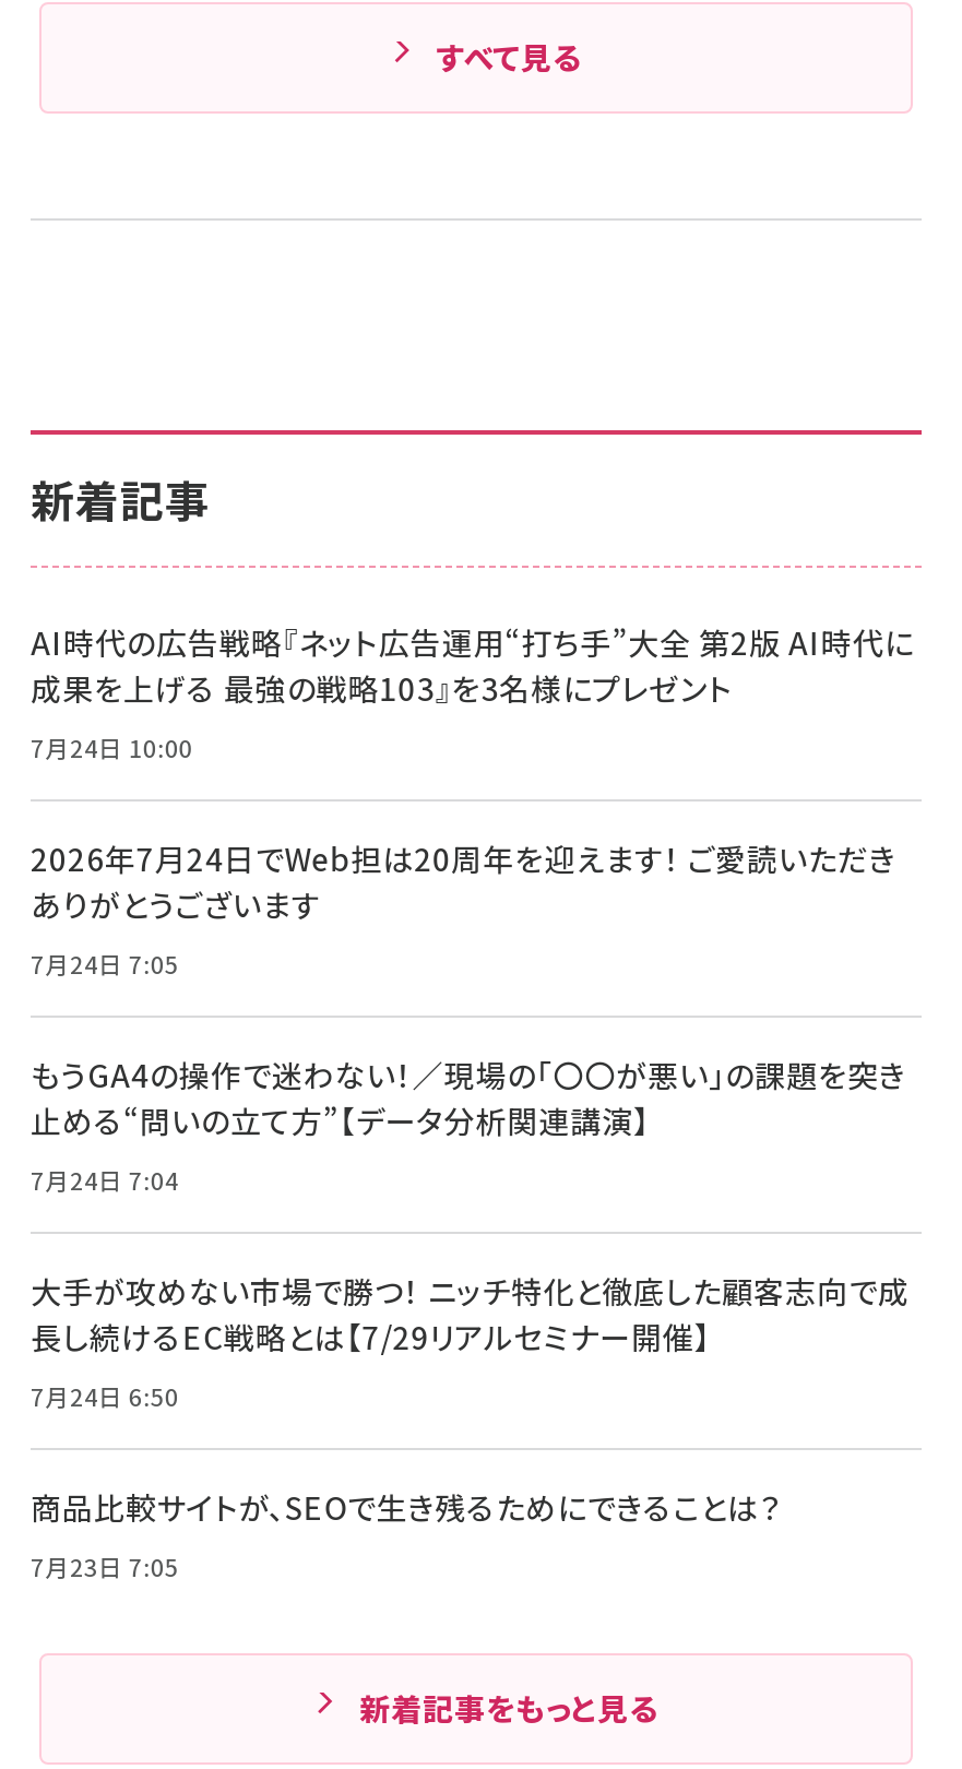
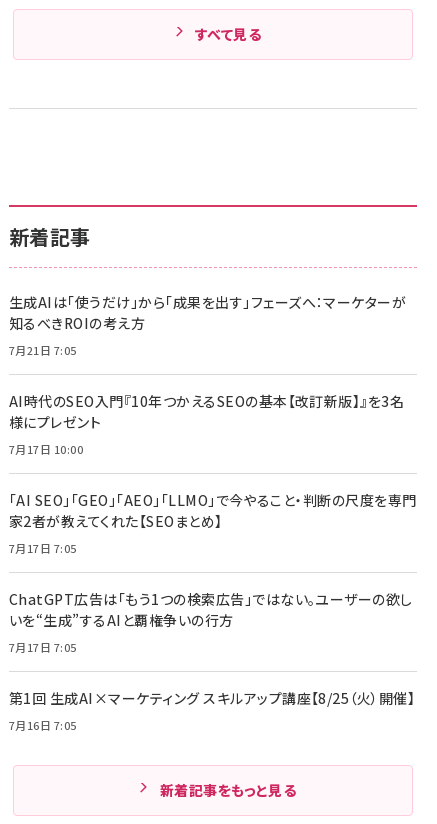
- AI時代の広告戦略『ネット広告運用“打ち手”大全 第2版 AI時代に
- 成果を上げる 最強の戦略103』を3名様にプレゼント
- 7月24日 10:00
+ 生成AIは「使うだけ」から「成果を出す」フェーズへ：マーケターが
+ 知るべきROIの考え方
+ 7月21日 7:05

- 2026年7月24日でWeb担は20周年を迎えます！ ご愛読いただき
- ありがとうございます
- 7月24日 7:05
+ AI時代のSEO入門『10年つかえるSEOの基本【改訂新版】』を3名
+ 様にプレゼント
+ 7月17日 10:00

- もうGA4の操作で迷わない！／現場の「〇〇が悪い」の課題を突き
- 止める“問いの立て方”【データ分析関連講演】
- 7月24日 7:04
+ 「AI SEO」「GEO」「AEO」「LLMO」で今やること・判断の尺度を専門
+ 家2者が教えてくれた【SEOまとめ】
+ 7月17日 7:05

- 大手が攻めない市場で勝つ！ ニッチ特化と徹底した顧客志向で成
- 長し続けるEC戦略とは【7/29リアルセミナー開催】
- 7月24日 6:50
+ ChatGPT広告は「もう1つの検索広告」ではない。ユーザーの欲し
+ いを“生成”するAIと覇権争いの行方
+ 7月17日 7:05

- 商品比較サイトが、SEOで生き残るためにできることは？
- 7月23日 7:05
+ 第1回 生成AI×マーケティング スキルアップ講座【8/25（火）開催】
+ 7月16日 7:05
